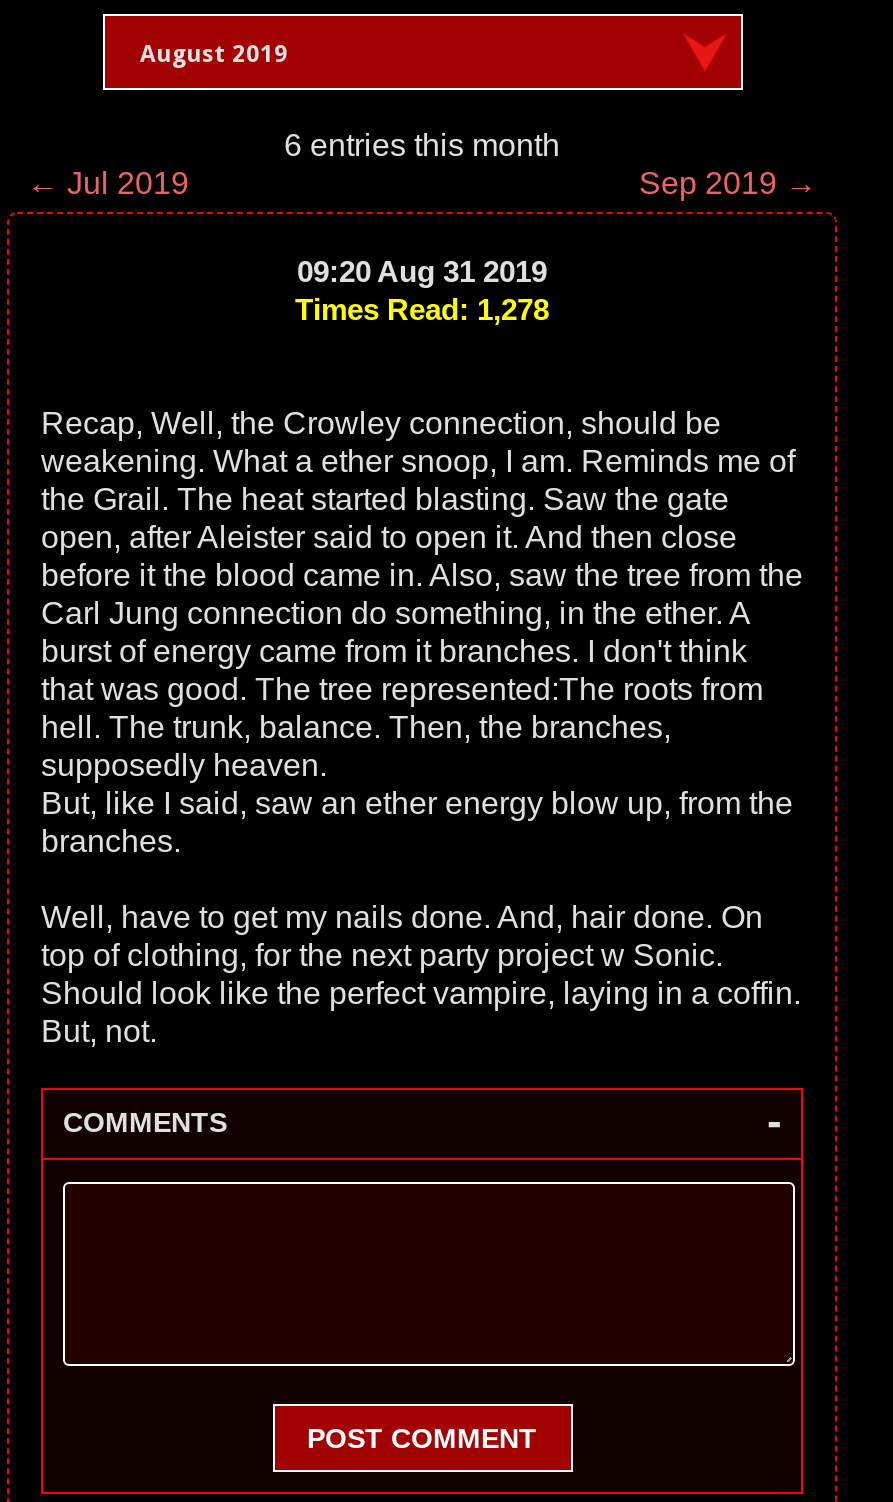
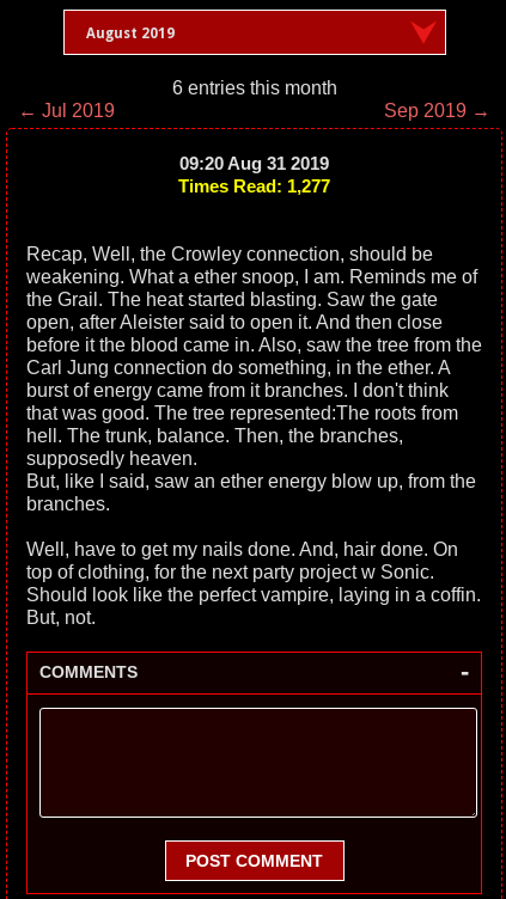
- Times Read: 1,278
+ Times Read: 1,277
